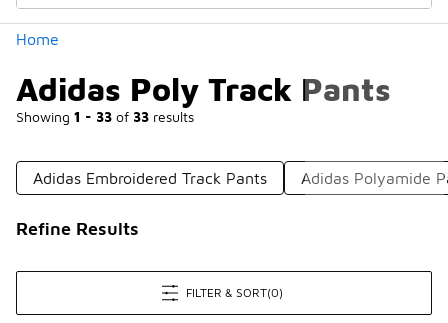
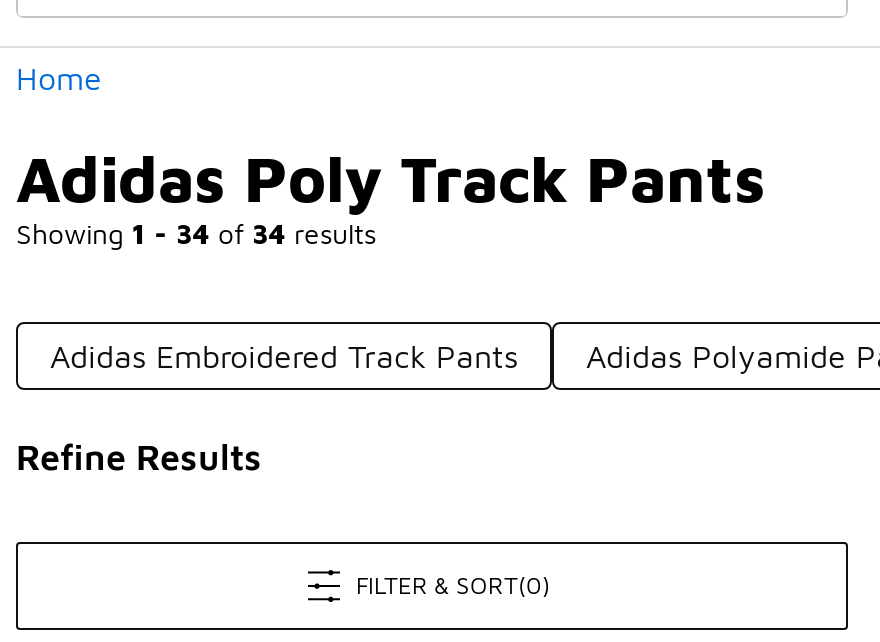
- Showing 1 - 33 of 33 results
+ Showing 1 - 34 of 34 results
